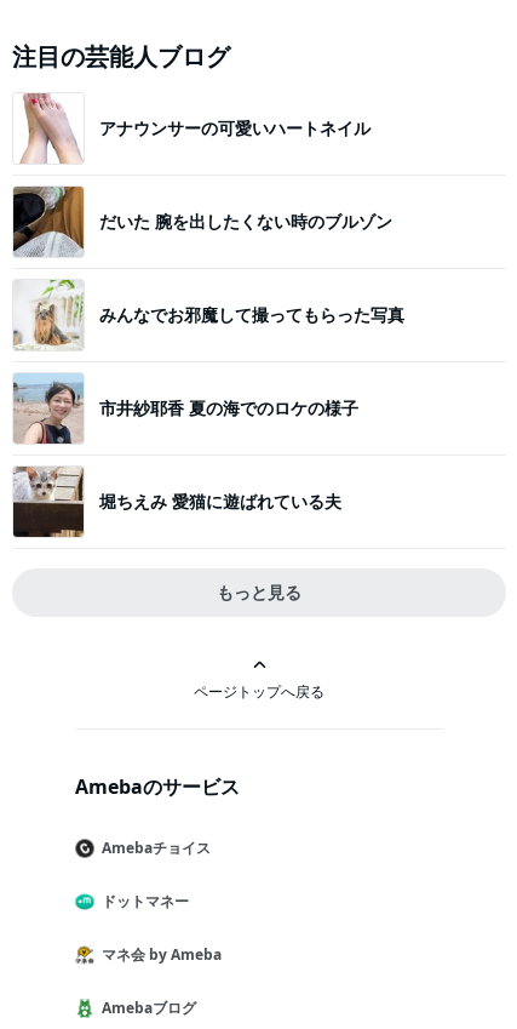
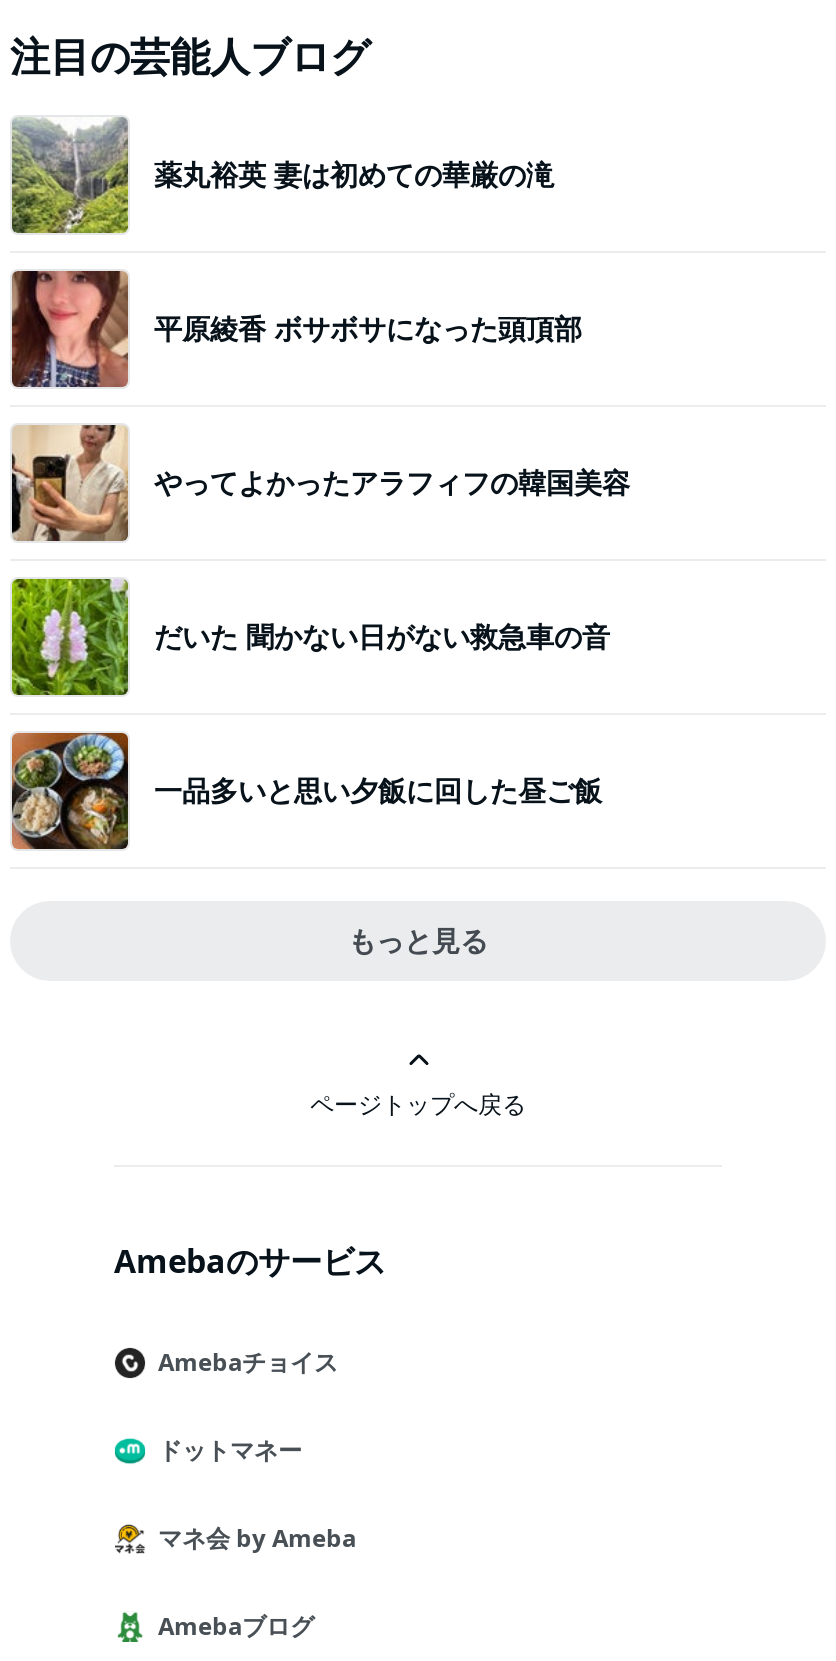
- [image]
- アナウンサーの可愛いハートネイル
+ [image]
+ 薬丸裕英 妻は初めての華厳の滝

- [image]
- だいた 腕を出したくない時のブルゾン
+ [image]
+ 平原綾香 ボサボサになった頭頂部

- [image]
- みんなでお邪魔して撮ってもらった写真
+ [image]
+ やってよかったアラフィフの韓国美容

- [image]
- 市井紗耶香 夏の海でのロケの様子
+ [image]
+ だいた 聞かない日がない救急車の音

- [image]
- 堀ちえみ 愛猫に遊ばれている夫
+ [image]
+ 一品多いと思い夕飯に回した昼ご飯
